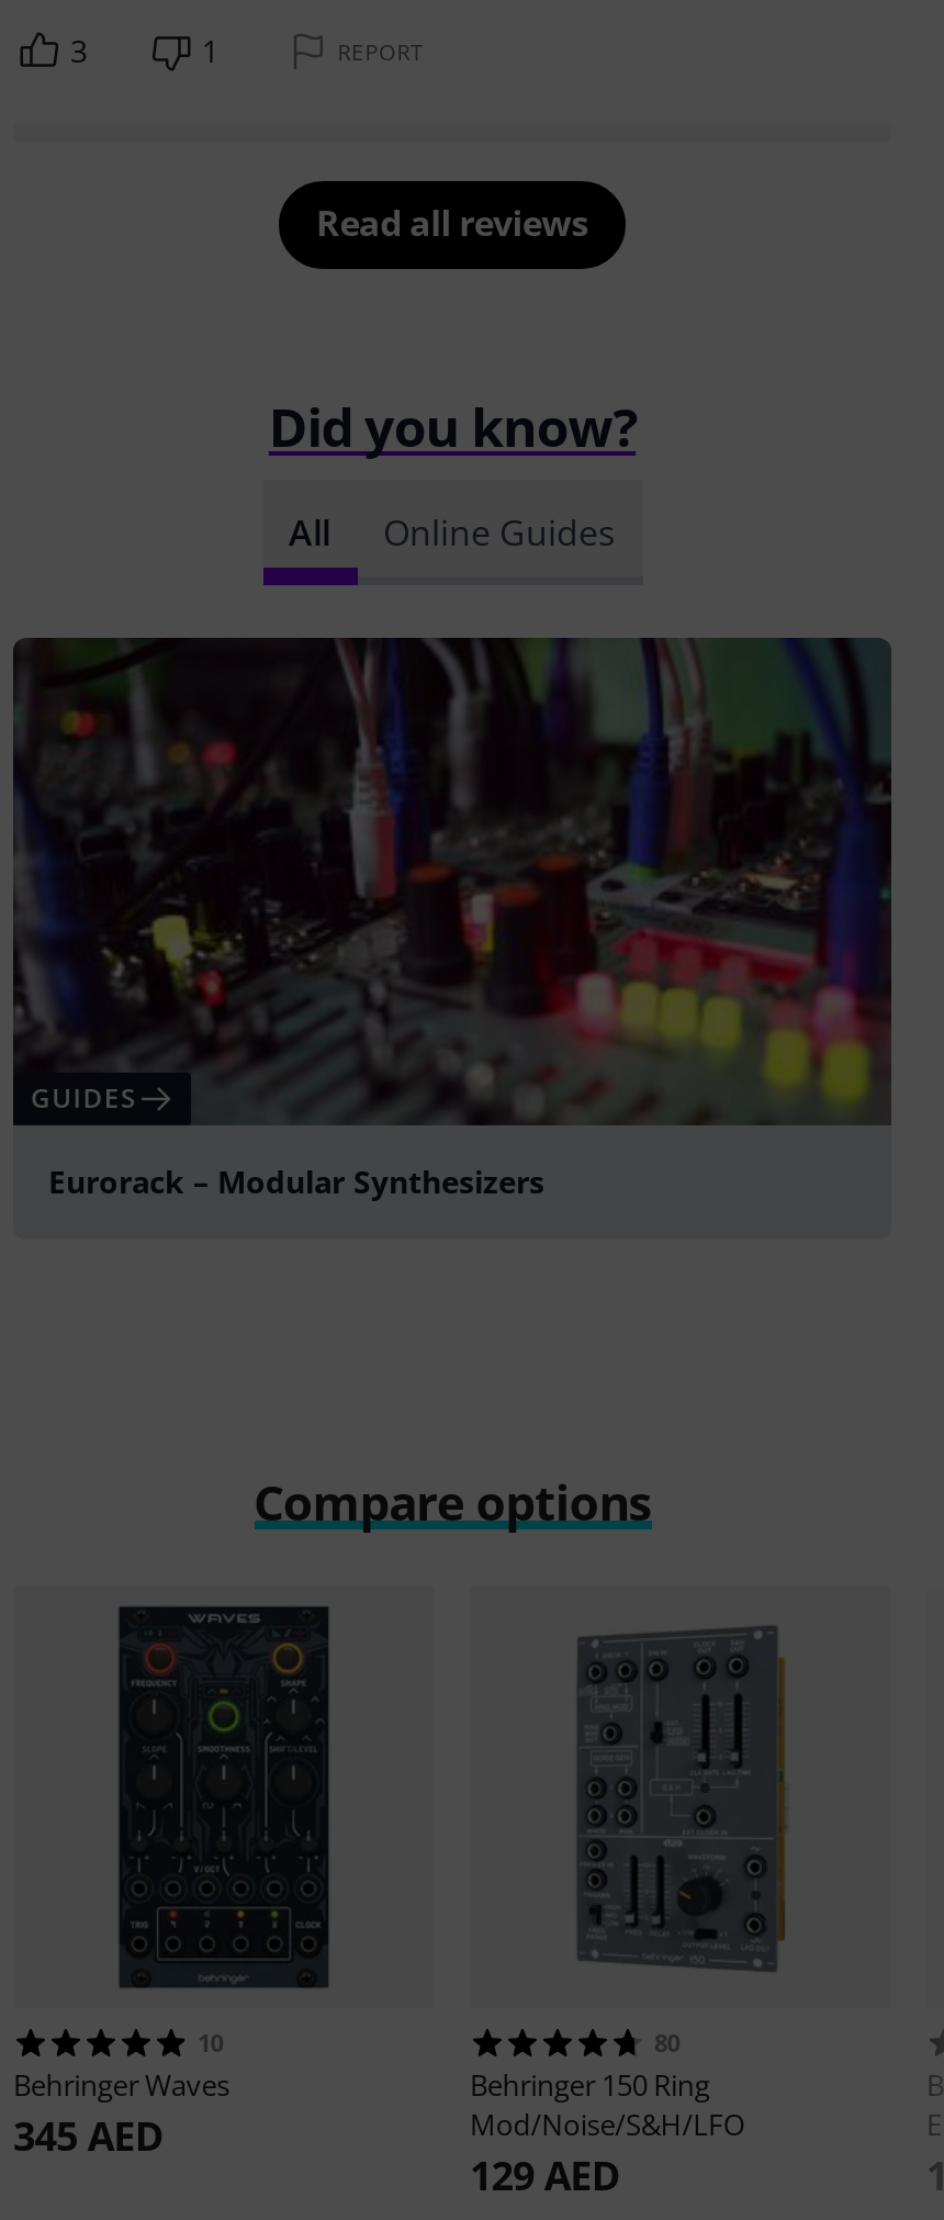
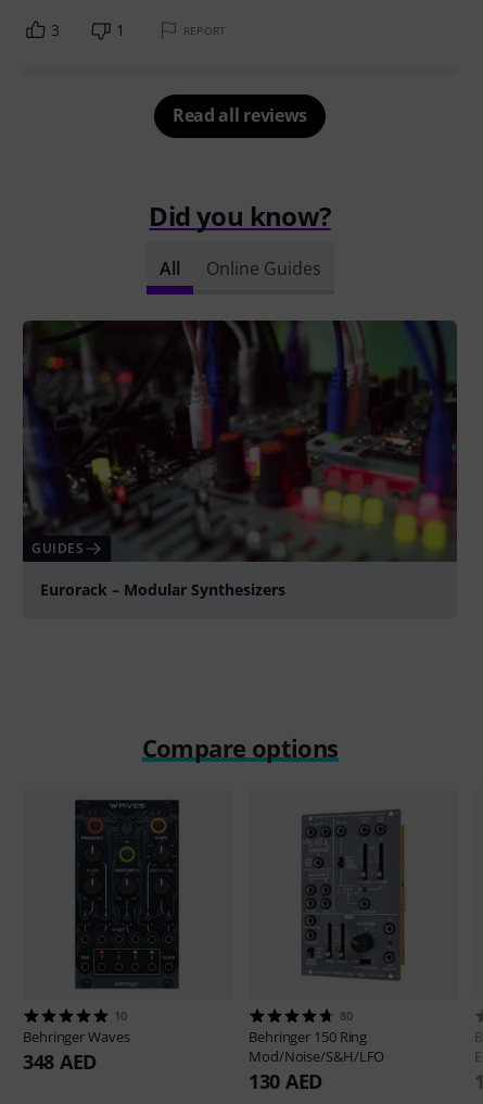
- 345 AED
+ 348 AED

- 129 AED
+ 130 AED
